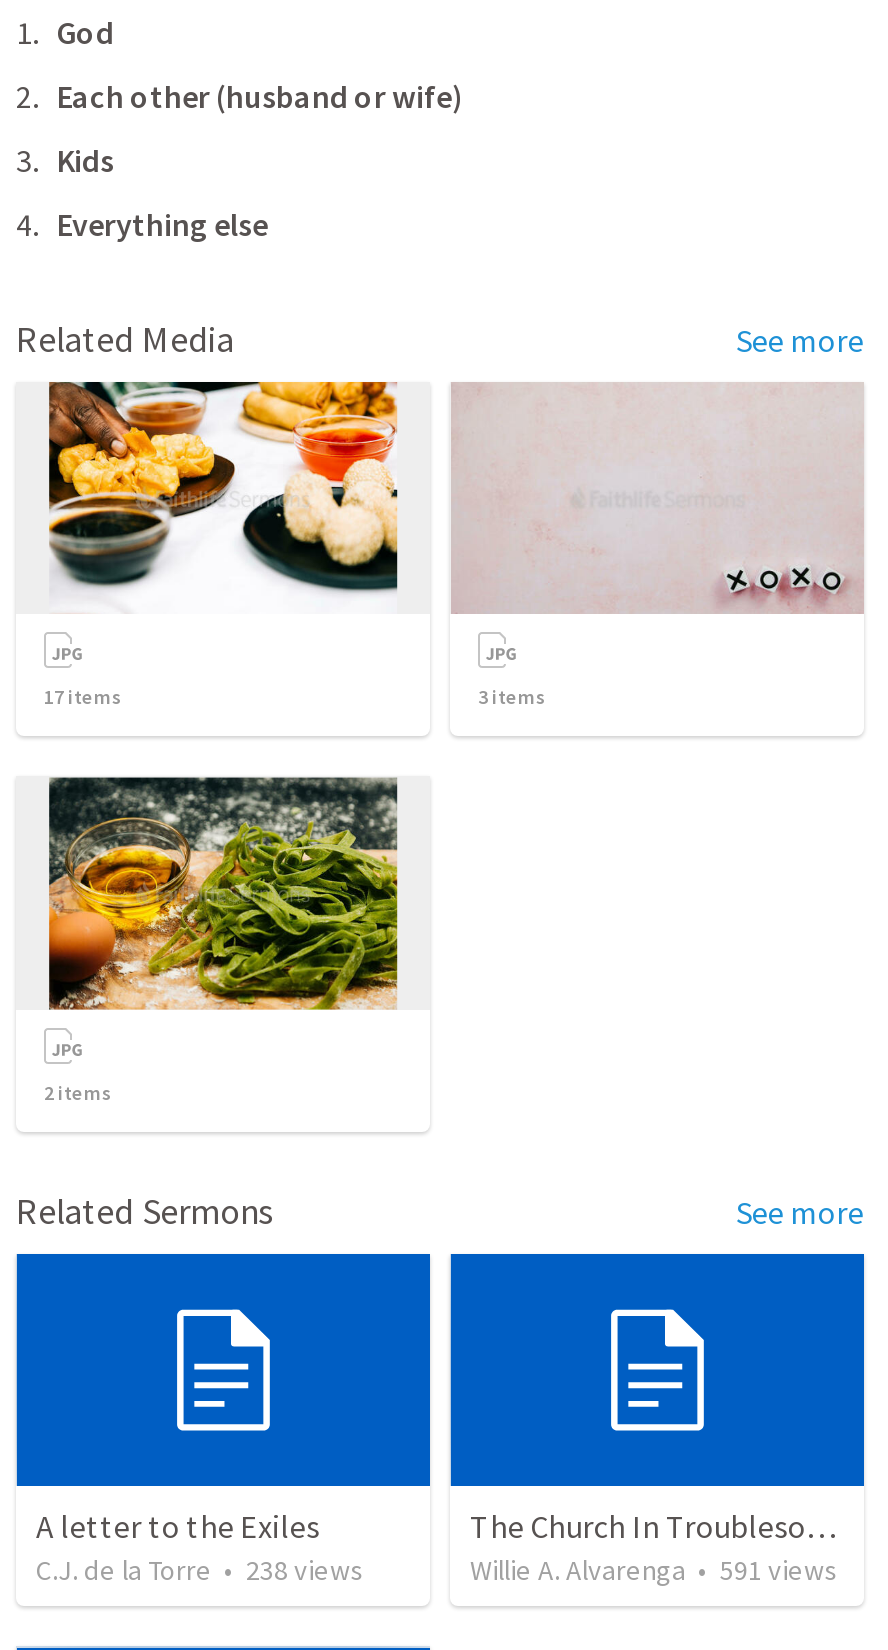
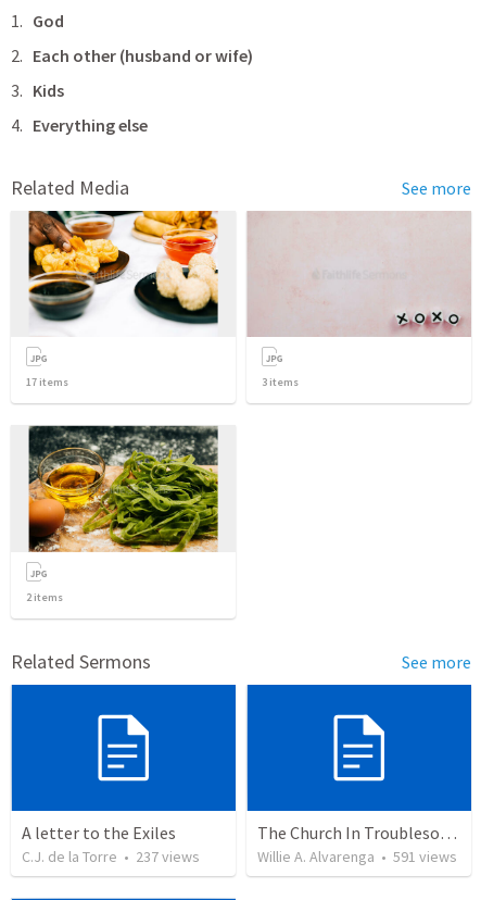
- C.J. de la Torre • 238 views
+ C.J. de la Torre • 237 views
